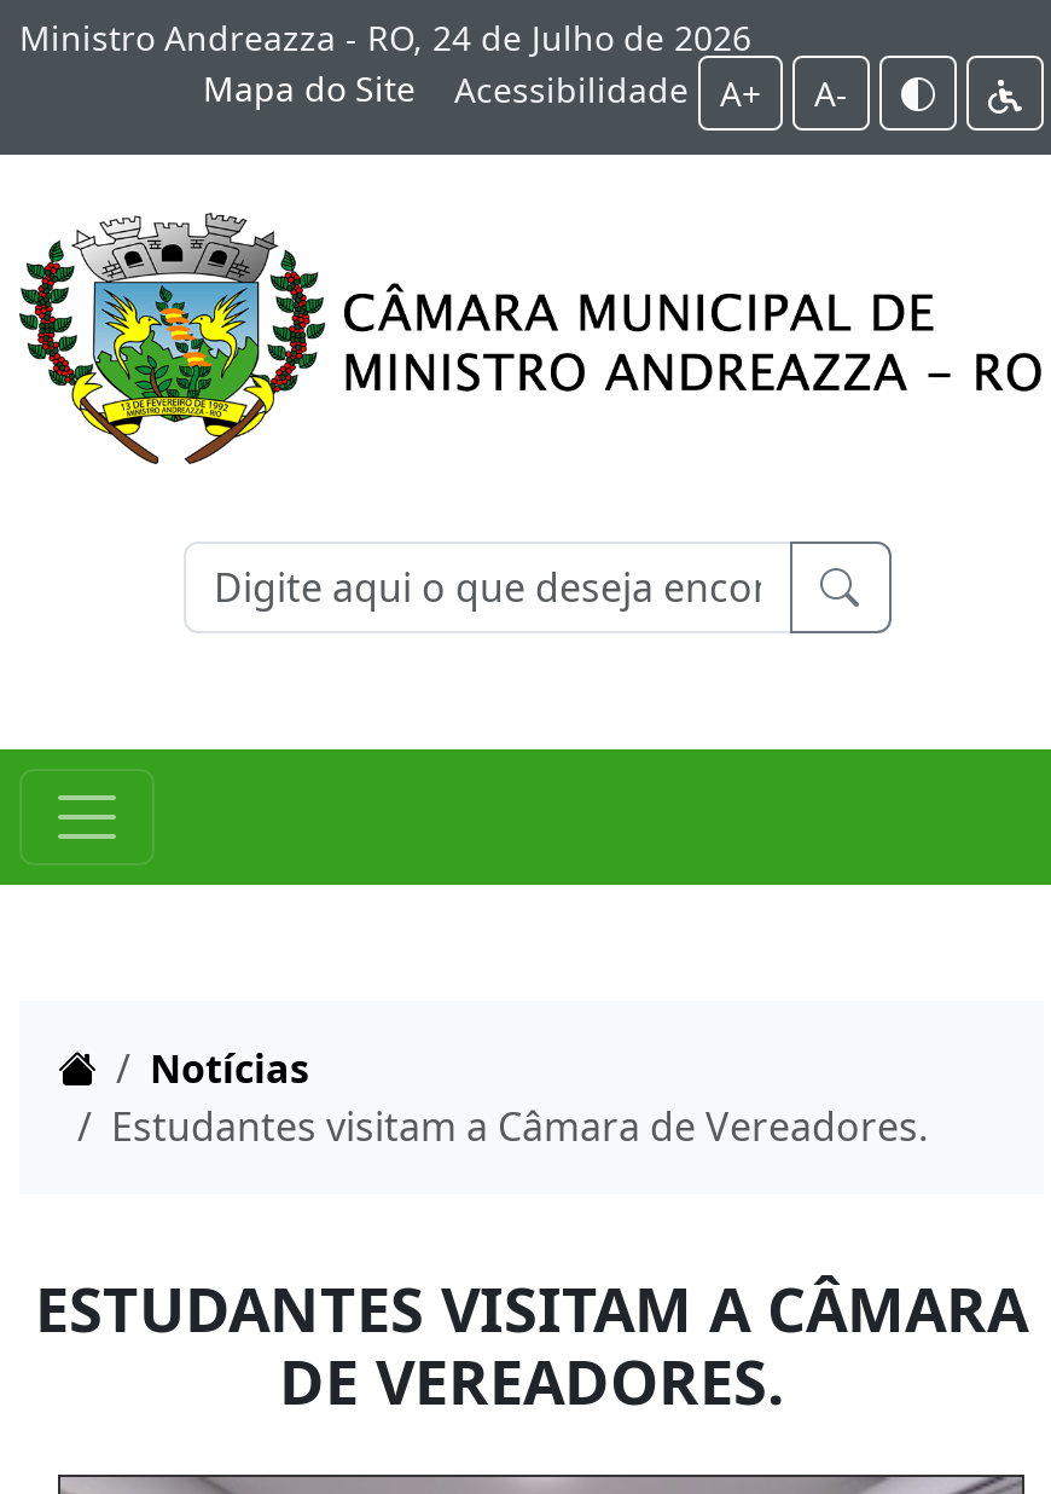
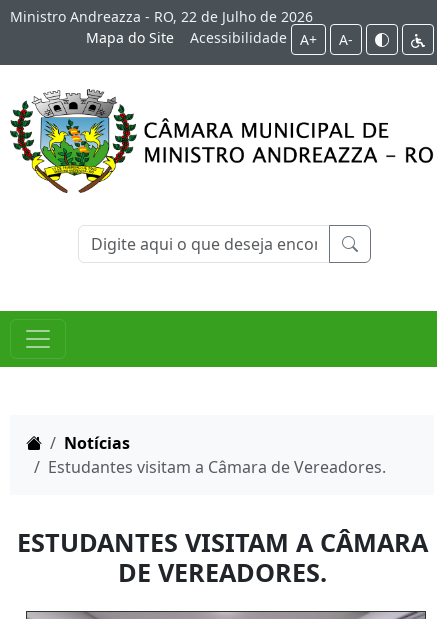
- Ministro Andreazza - RO, 24 de Julho de 2026
+ Ministro Andreazza - RO, 22 de Julho de 2026
